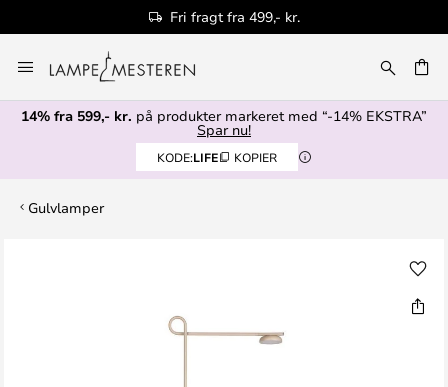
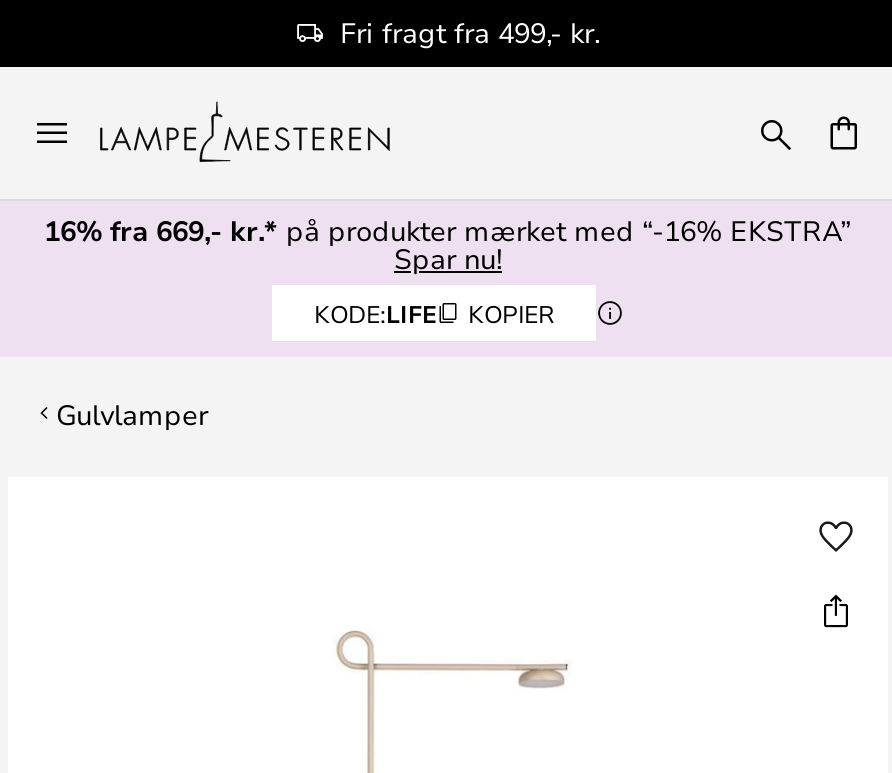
- 14% fra 599,- kr. på produkter markeret med “-14% EKSTRA”
+ 16% fra 669,- kr.* på produkter mærket med “-16% EKSTRA”
